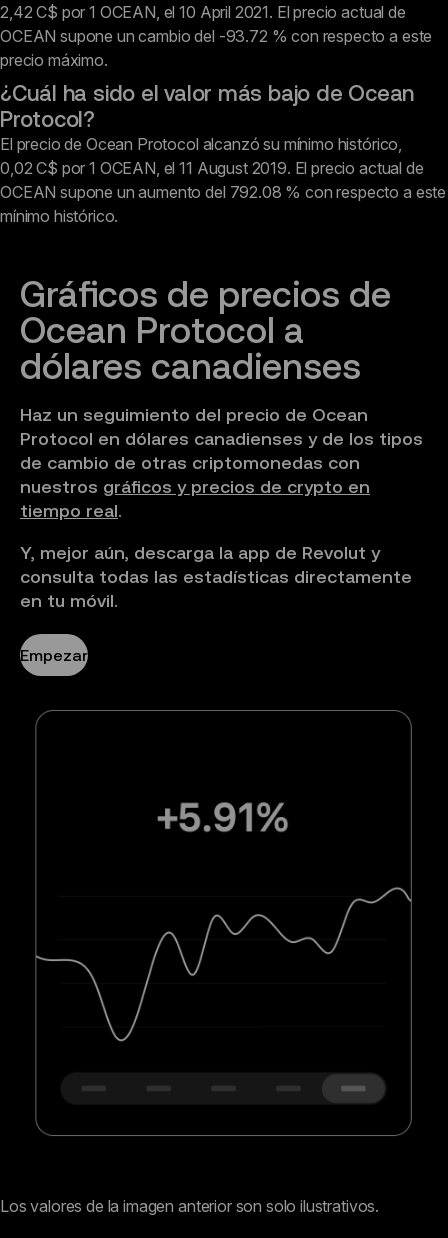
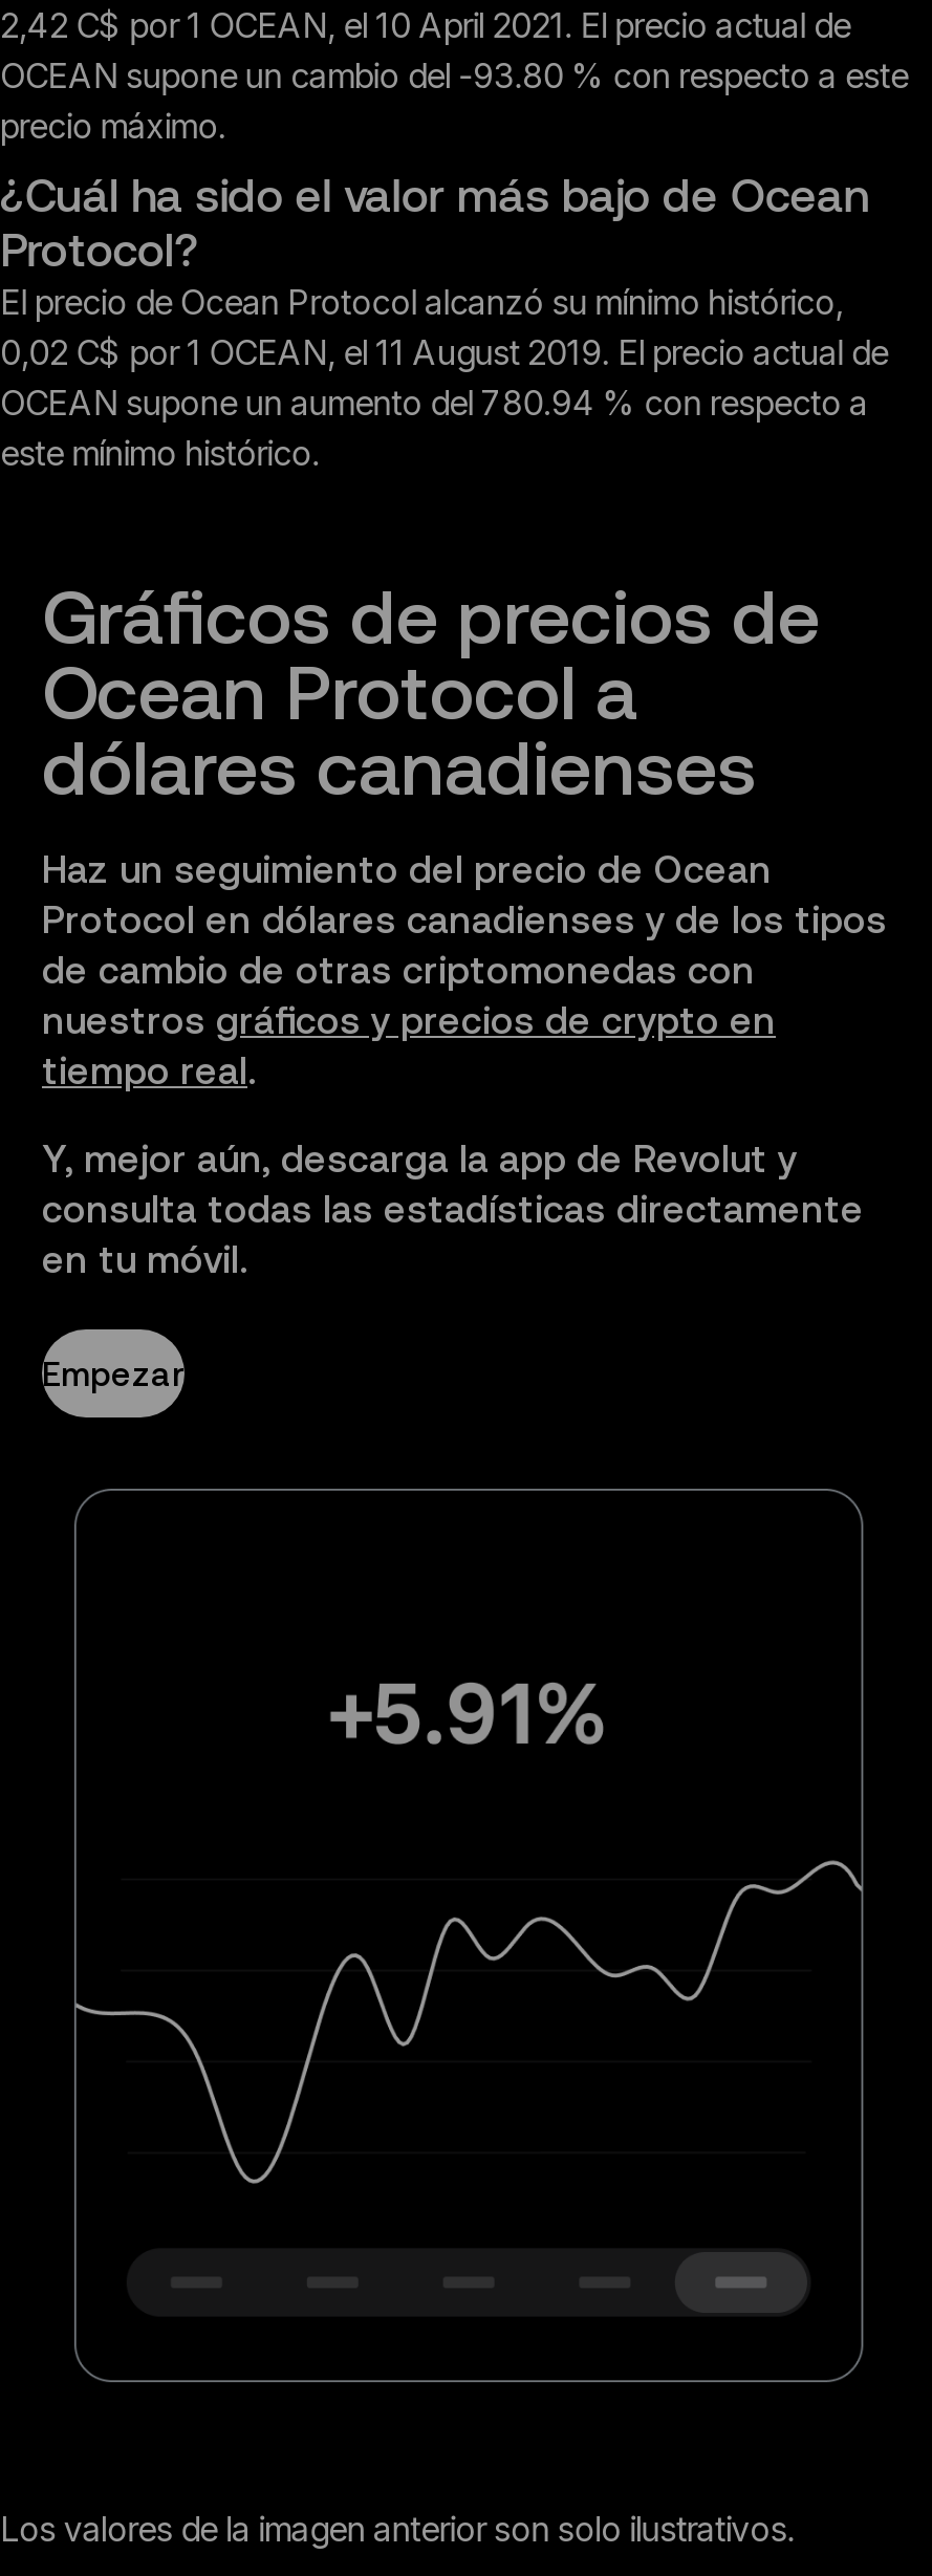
- OCEAN supone un cambio del -93.72 % con respecto a este
+ OCEAN supone un cambio del -93.80 % con respecto a este

- OCEAN supone un aumento del 792.08 % con respecto a este
- mínimo histórico.
+ OCEAN supone un aumento del 780.94 % con respecto a
+ este mínimo histórico.
